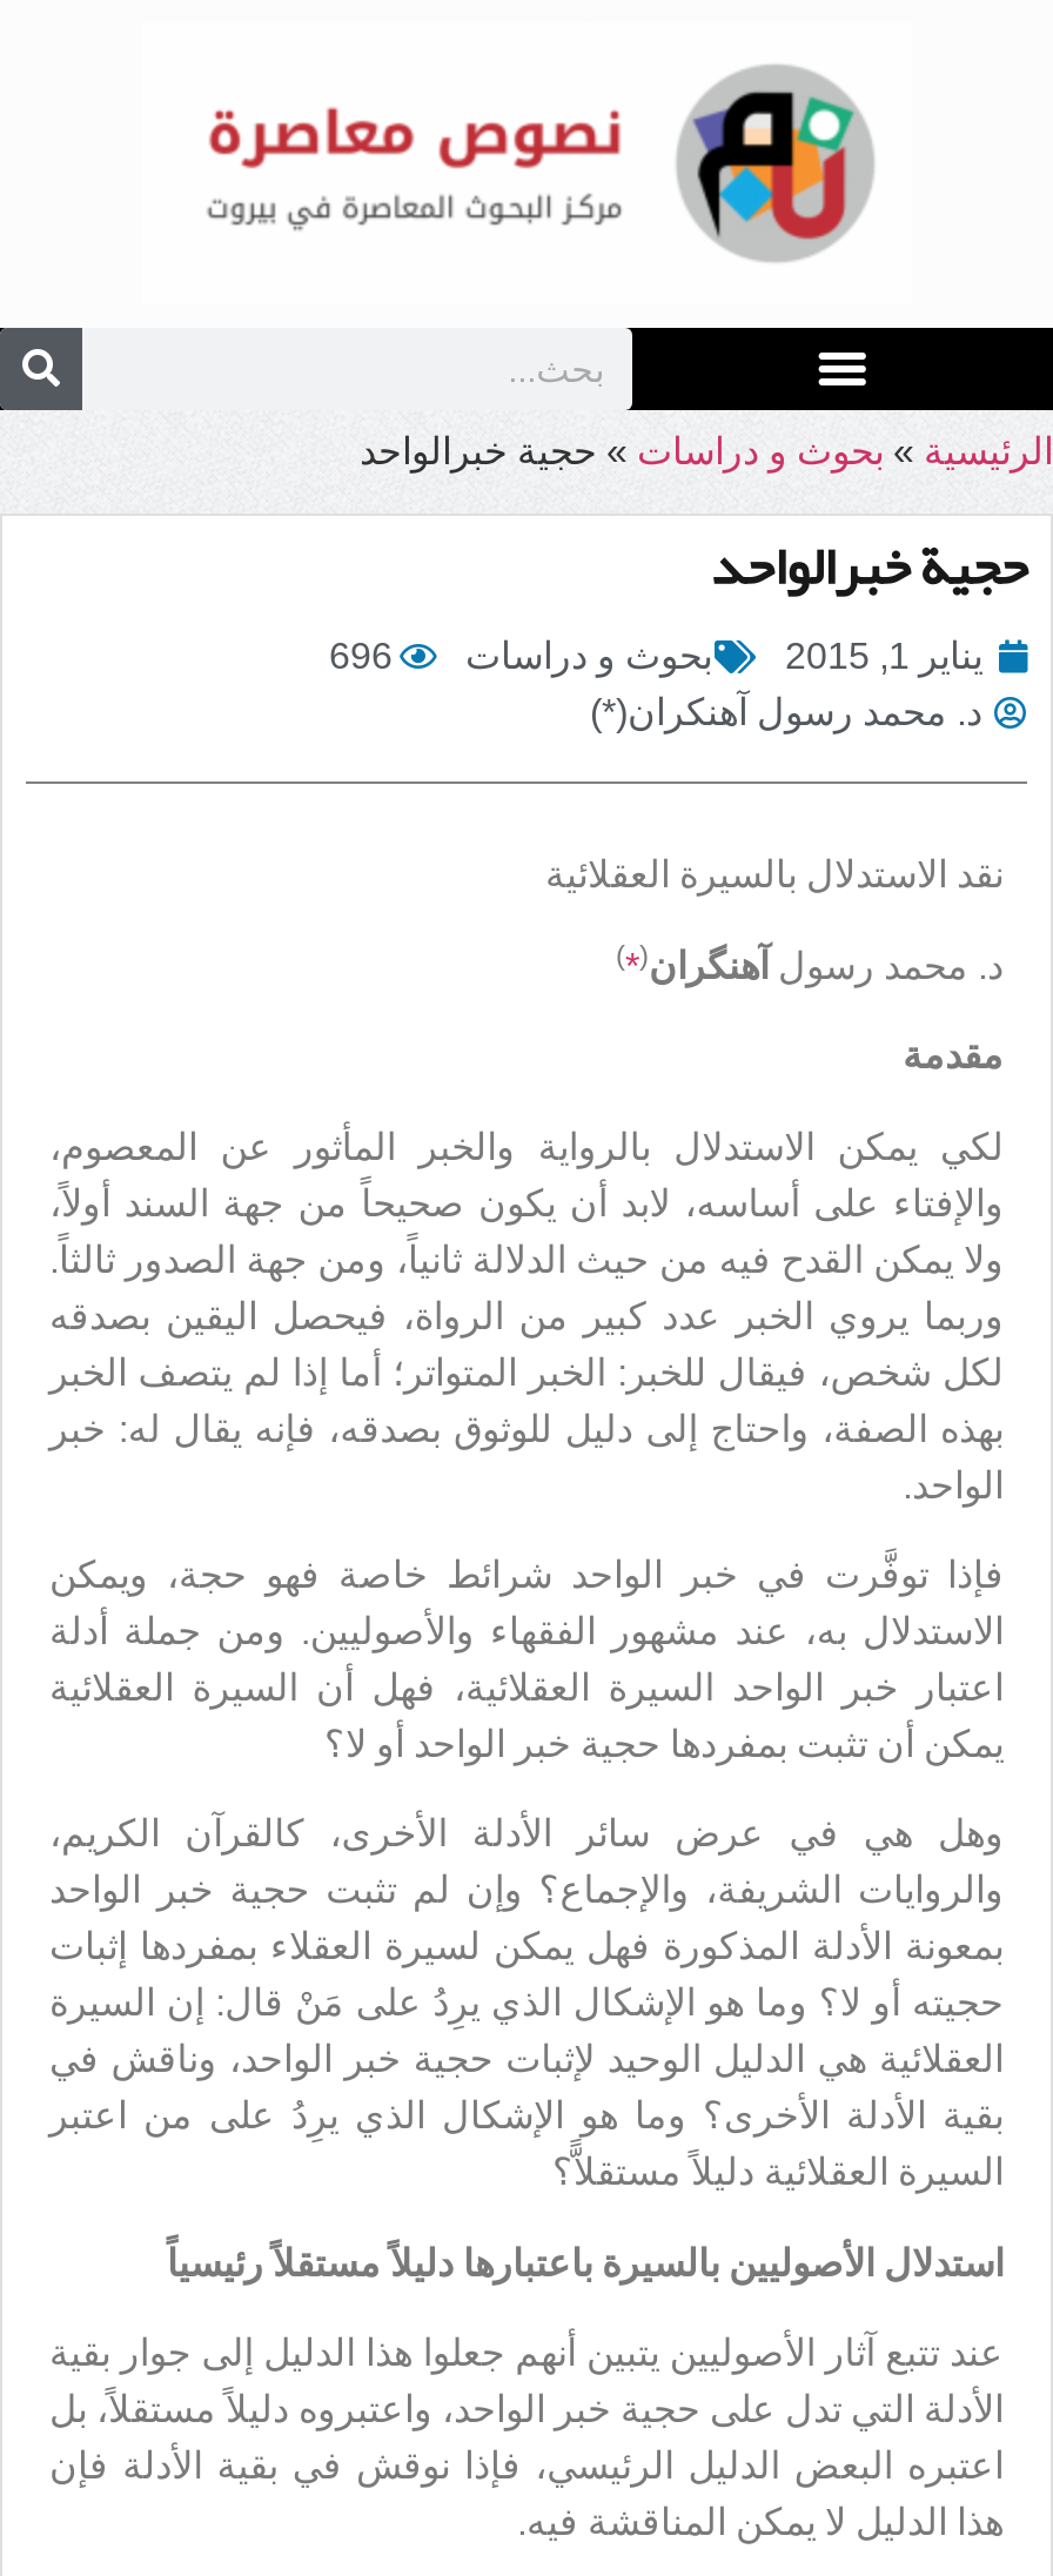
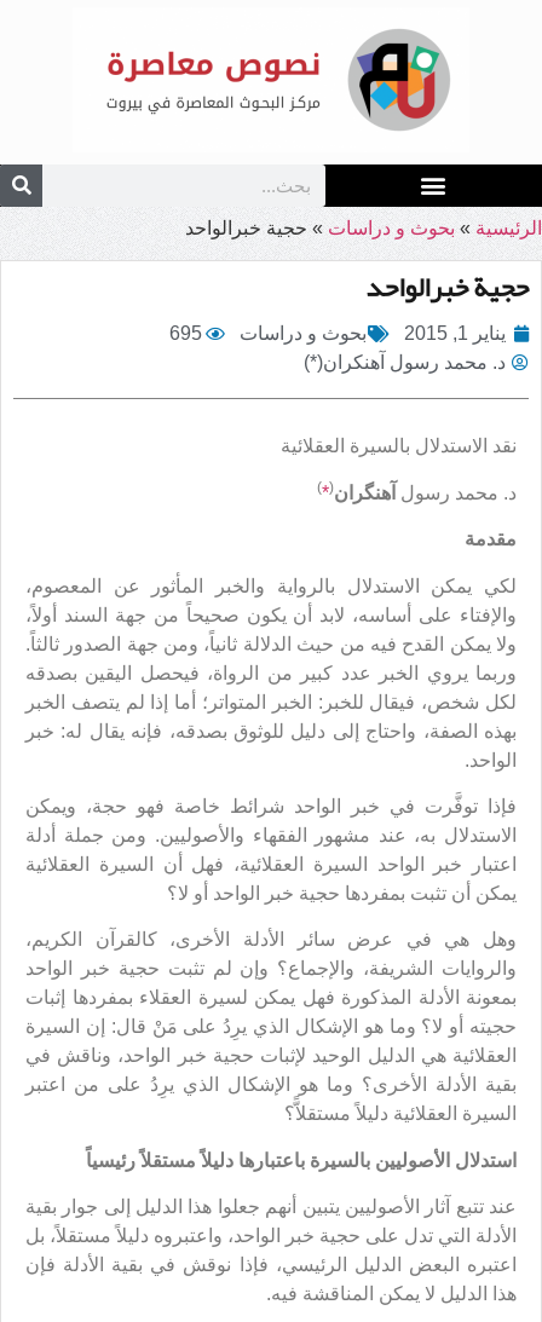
- بحوث و دراسات 696
+ بحوث و دراسات 695
